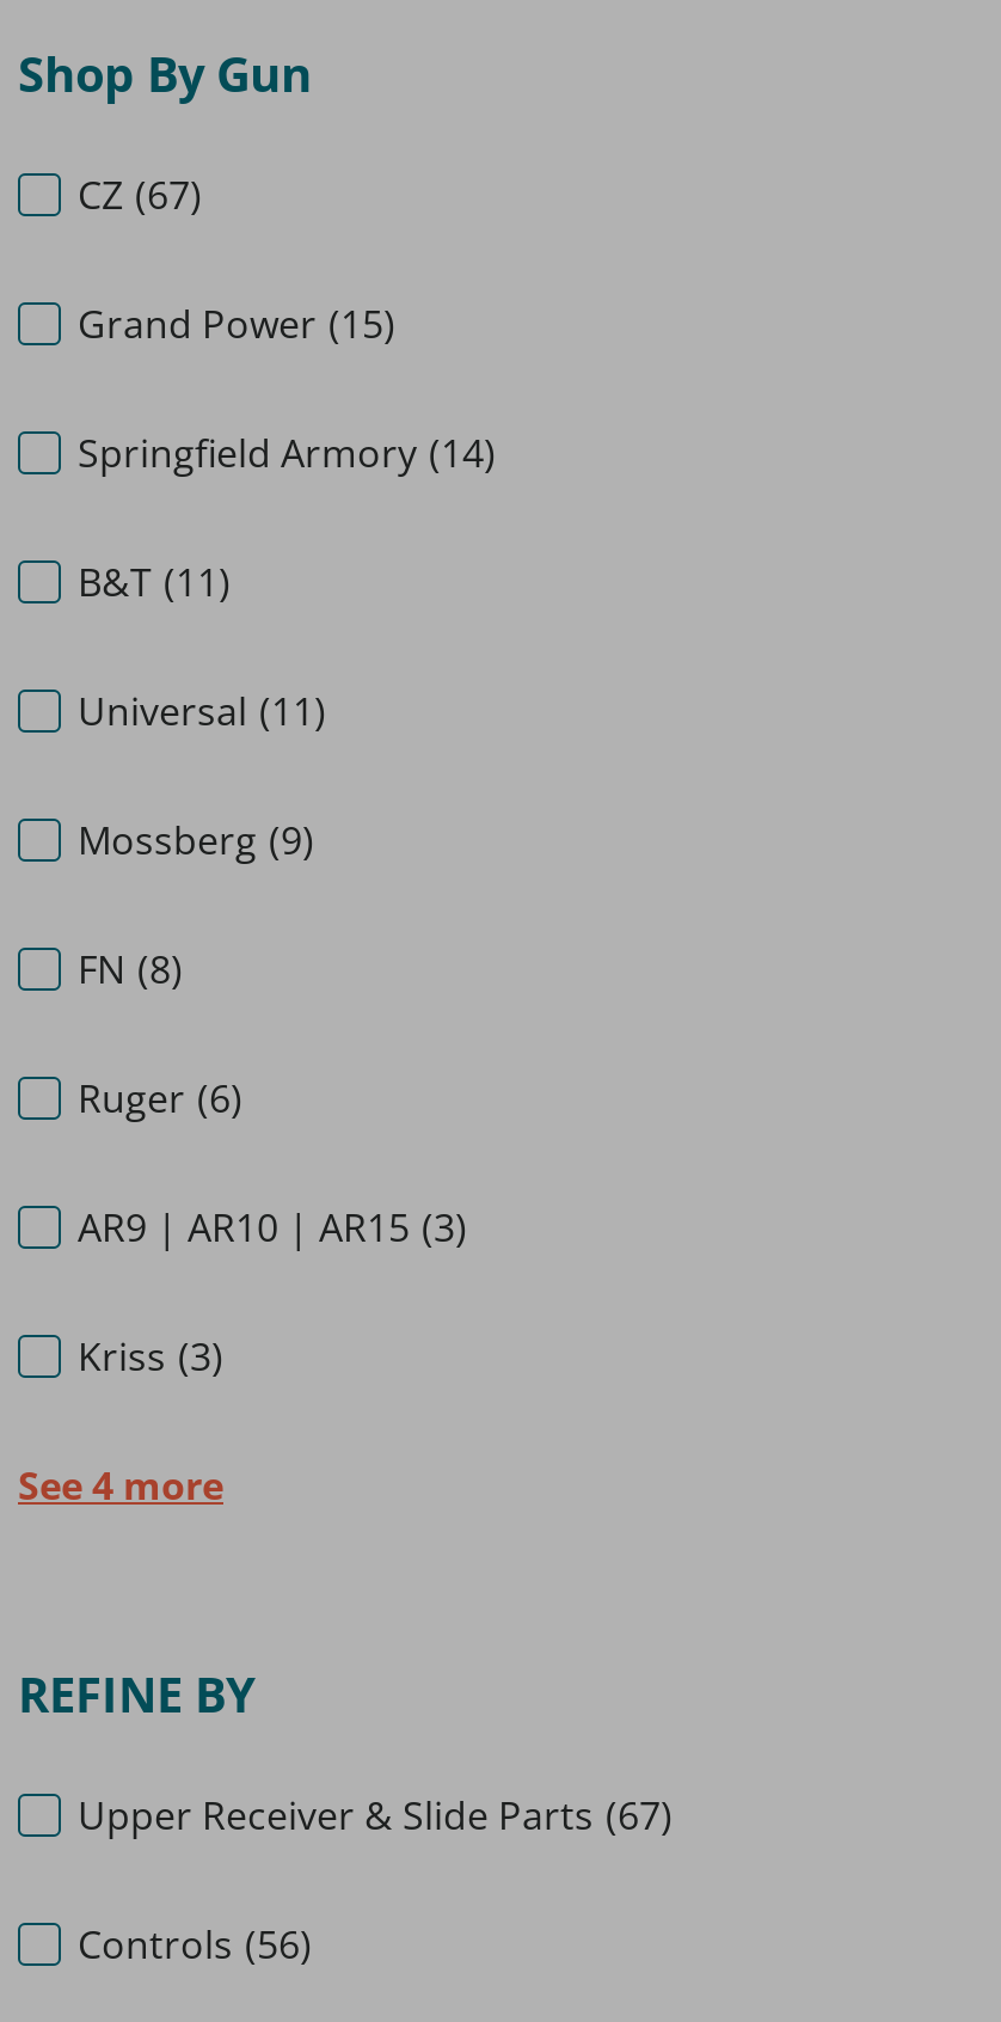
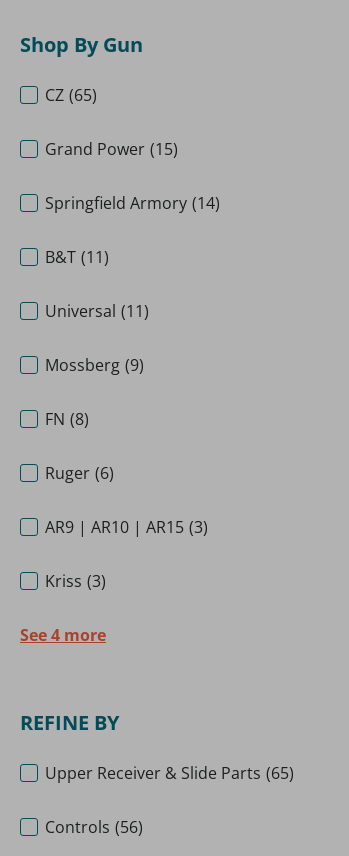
- CZ (67)
+ CZ (65)

- Upper Receiver & Slide Parts (67)
+ Upper Receiver & Slide Parts (65)
